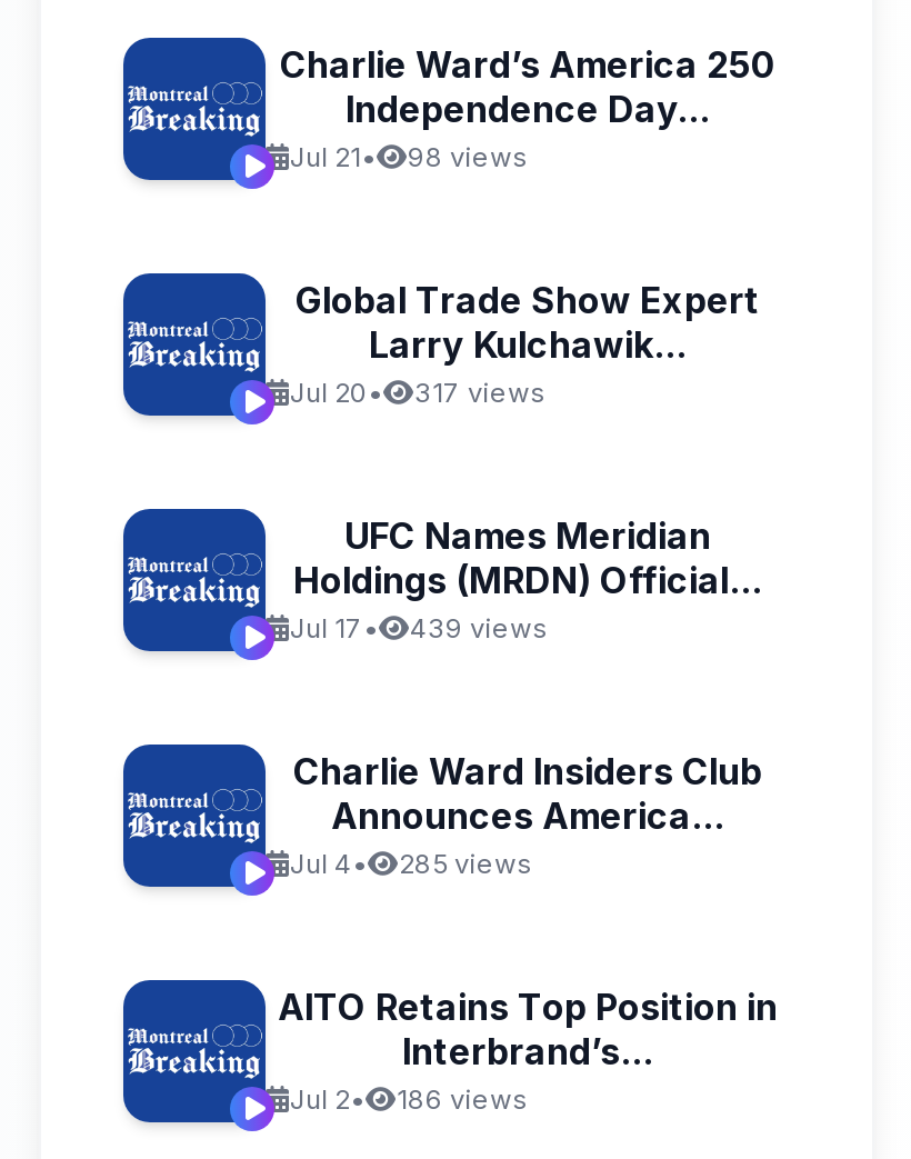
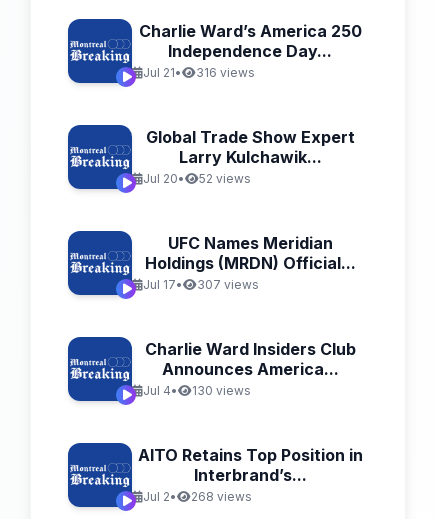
- 98 views
+ 316 views

- Jul 20 • 317 views
+ Jul 20 • 52 views

- 439 views
+ 307 views

- 285 views
+ 130 views

- Jul 2• 186 views
+ Jul 2• 268 views
